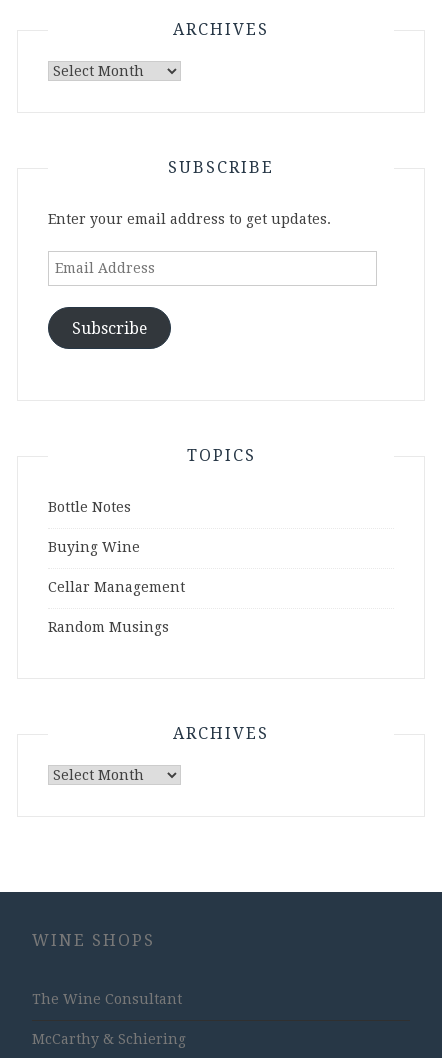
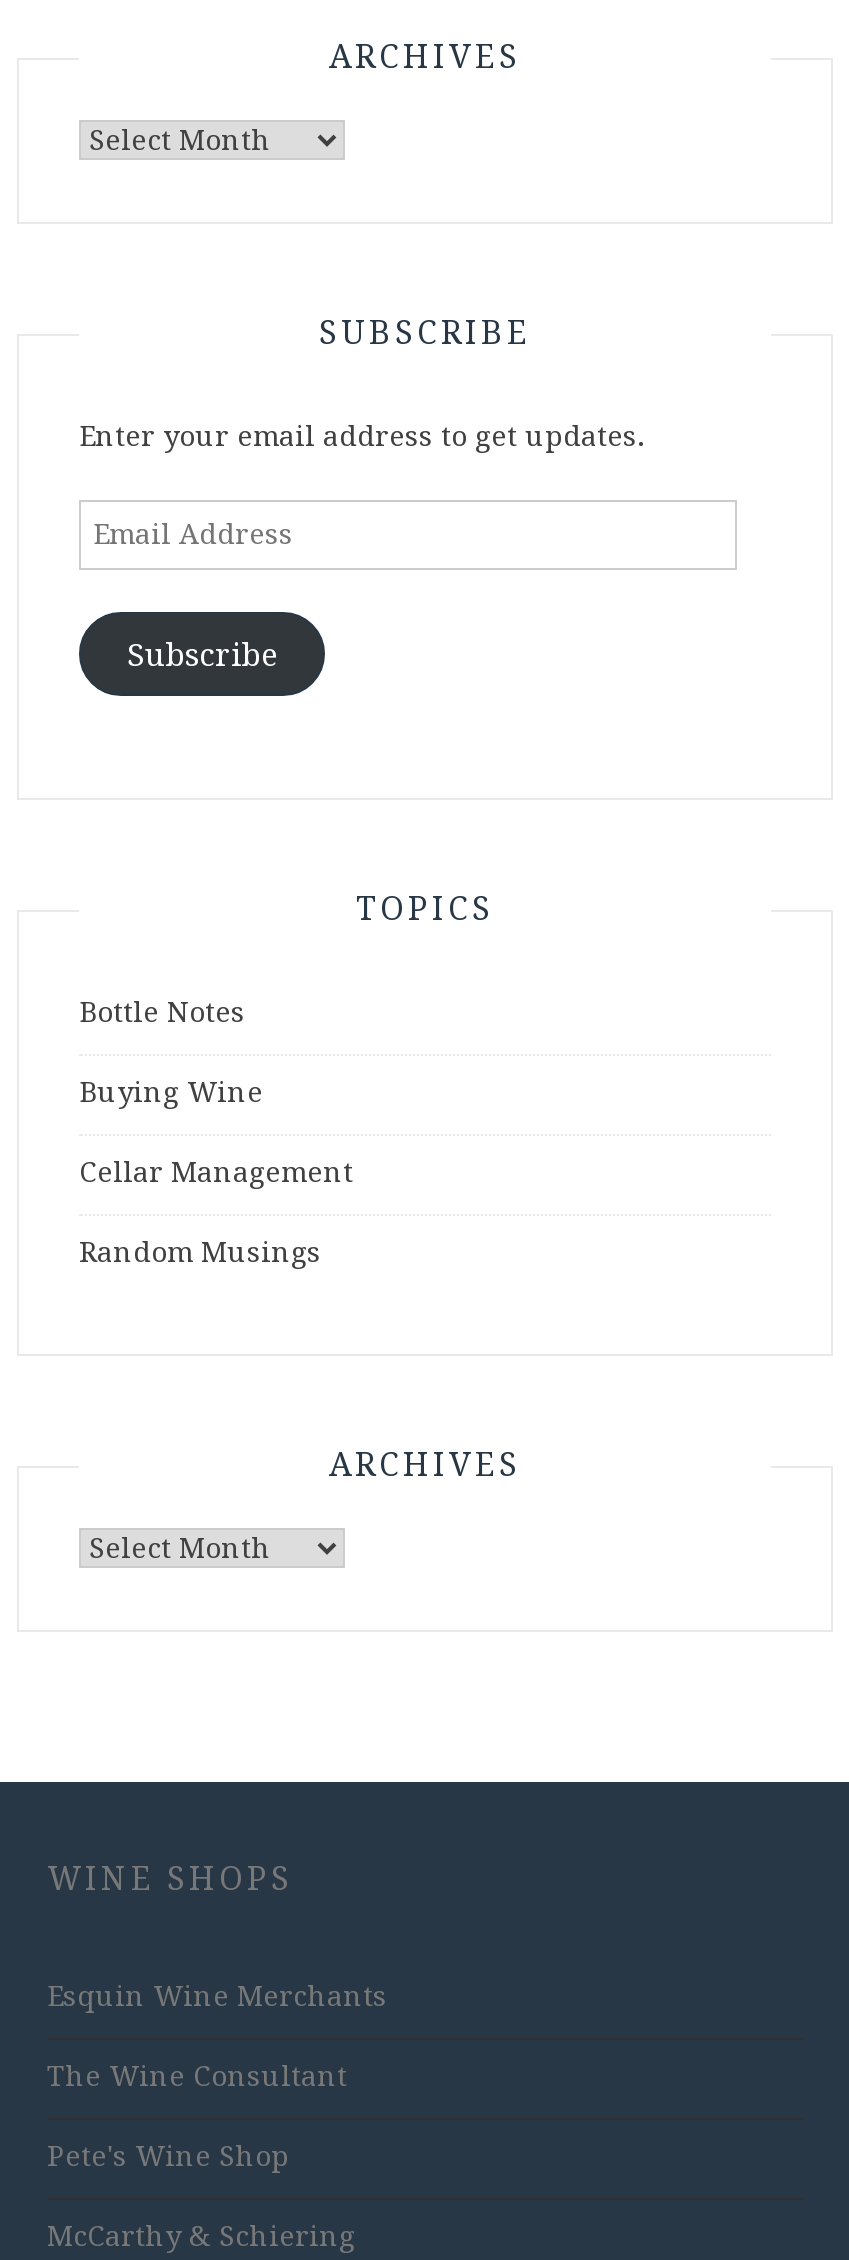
+ Esquin Wine Merchants

+ Pete's Wine Shop
